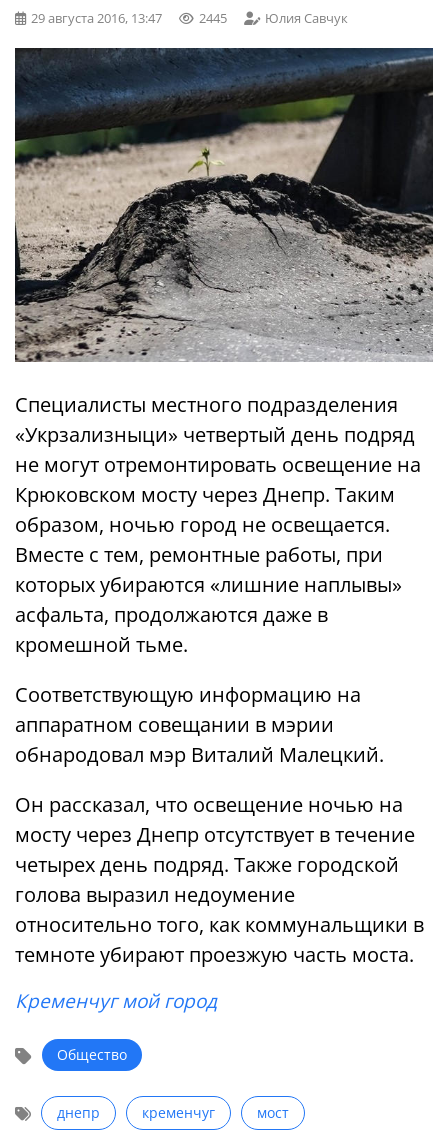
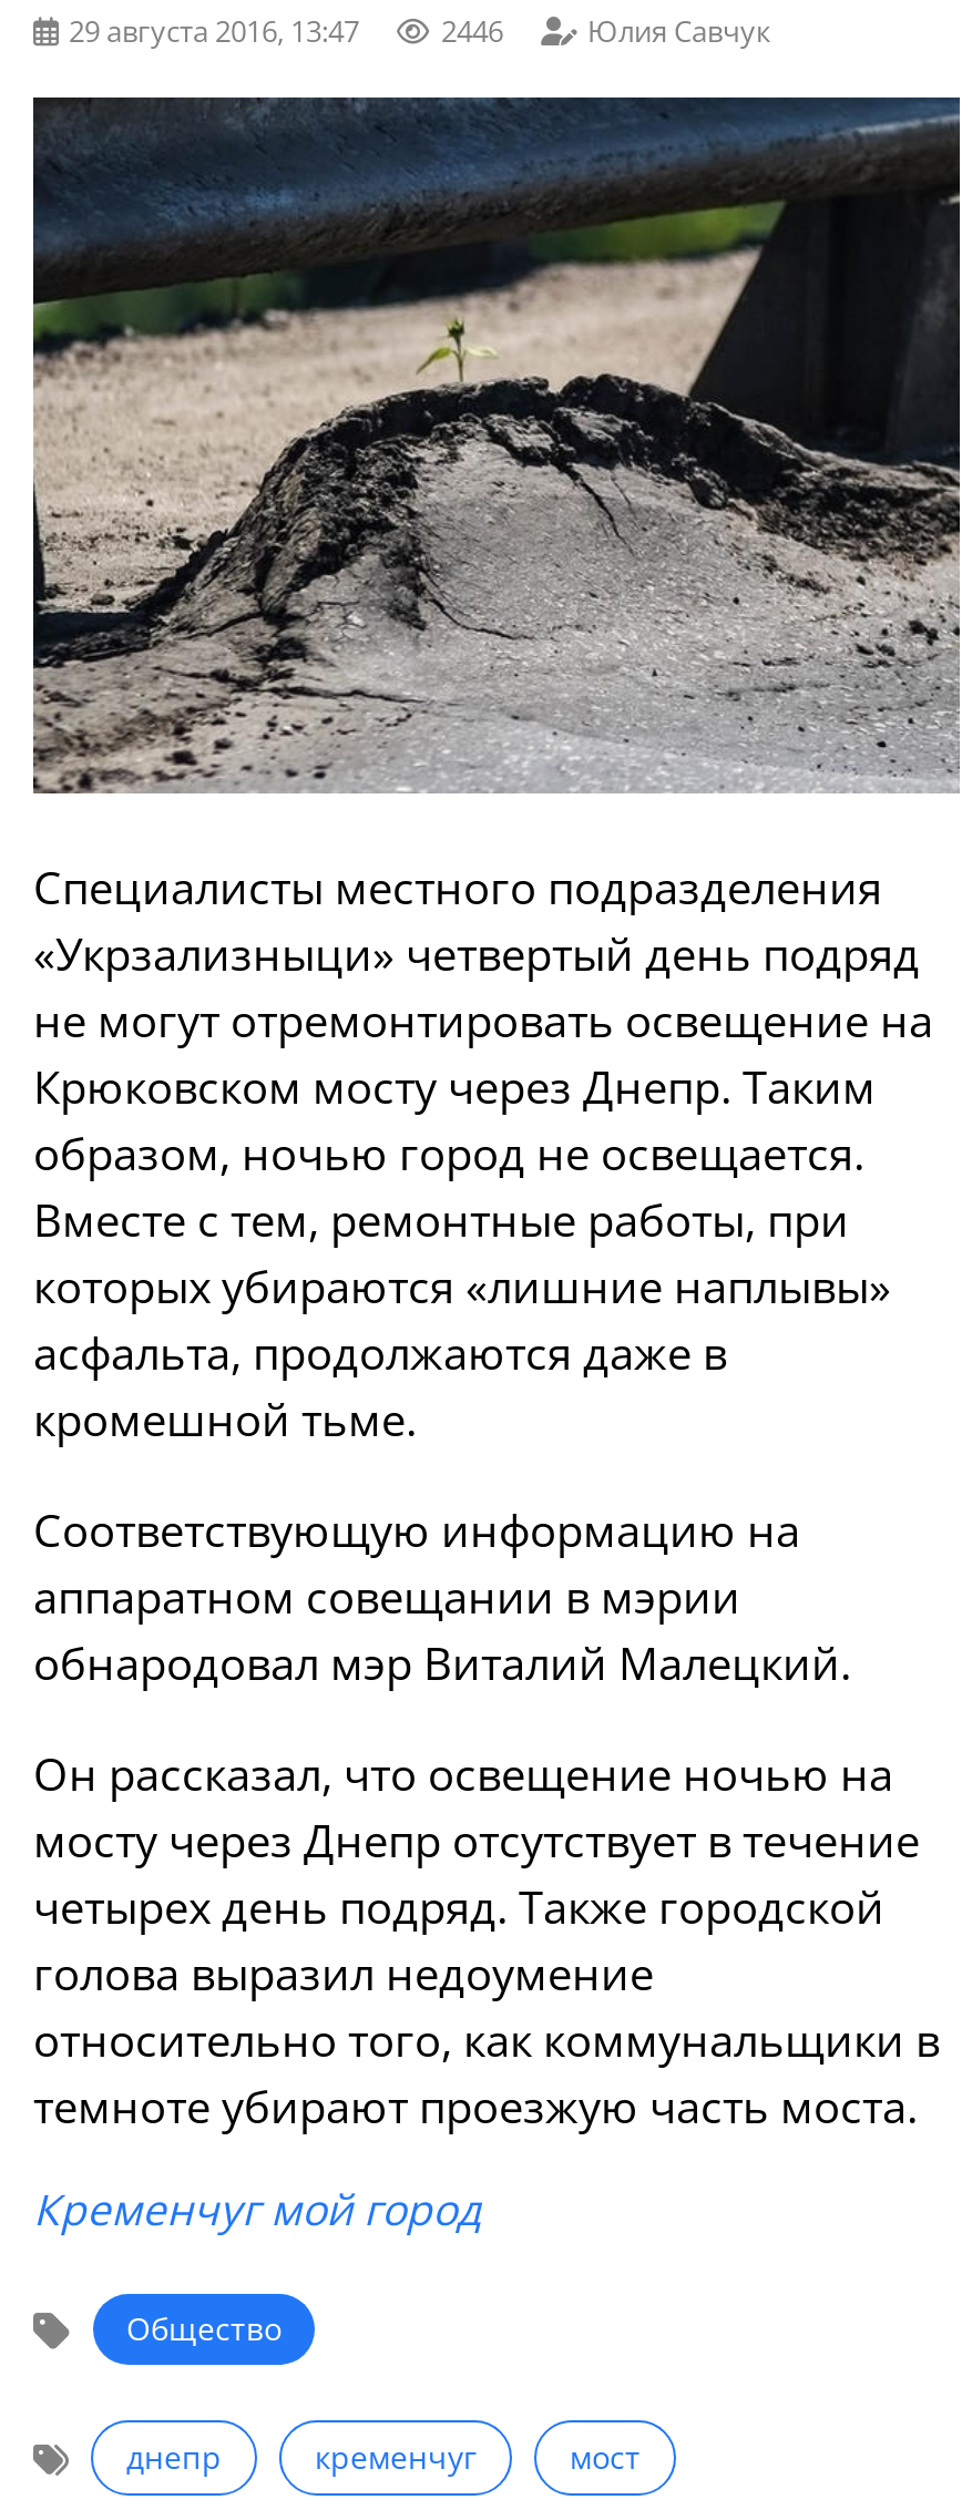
- 2445
+ 2446
